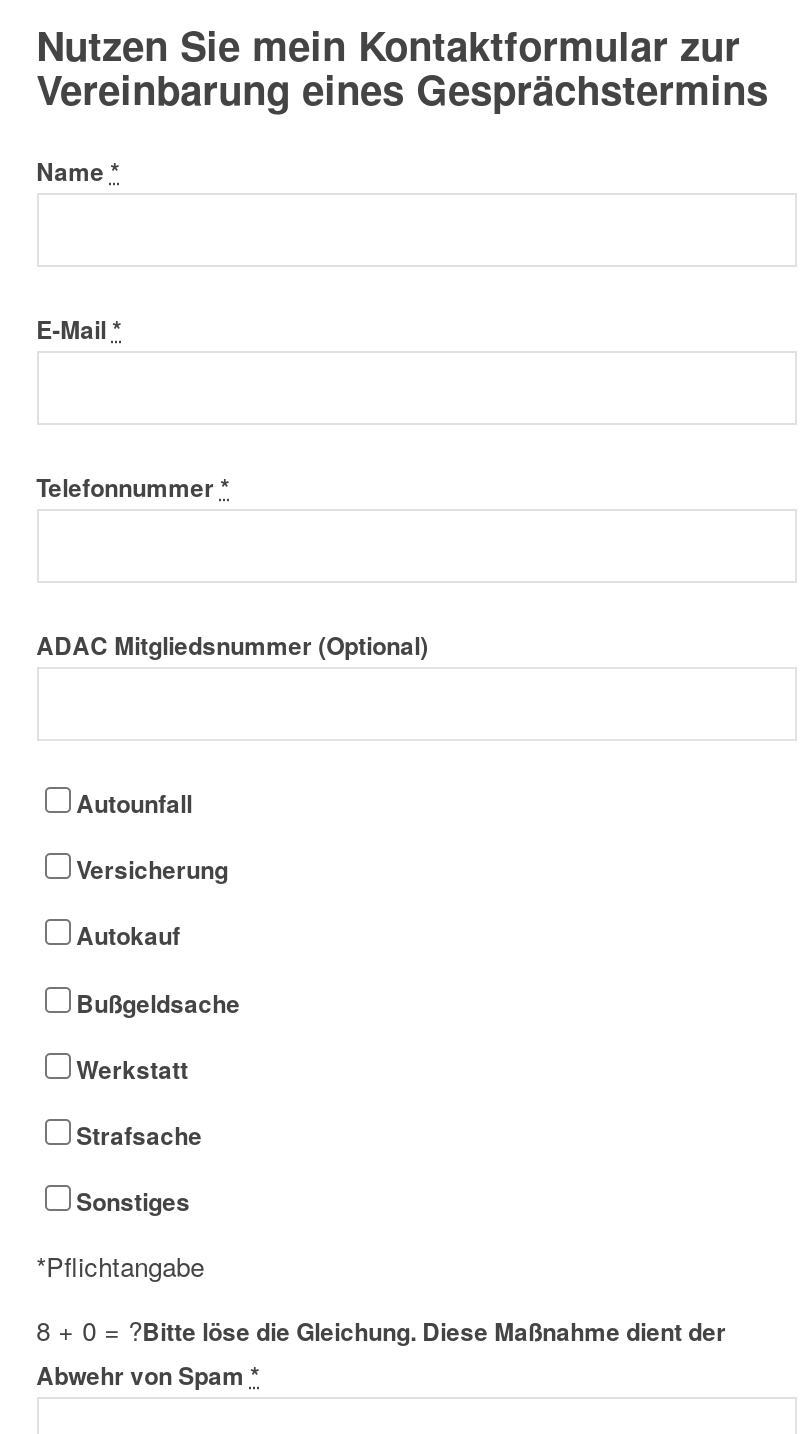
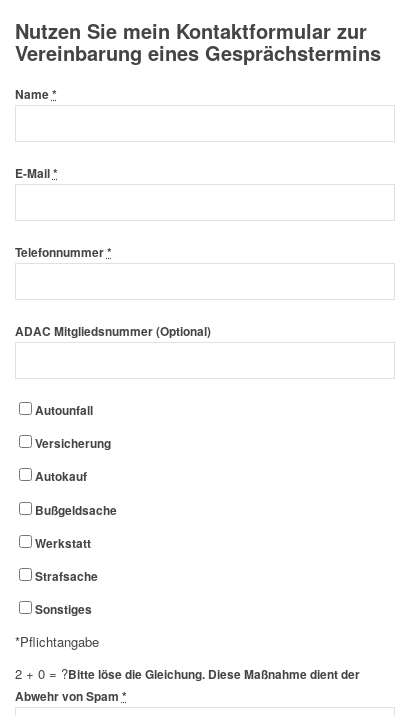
- 8 + 0 = ?Bitte löse die Gleichung. Diese Maßnahme dient der
+ 2 + 0 = ?Bitte löse die Gleichung. Diese Maßnahme dient der
